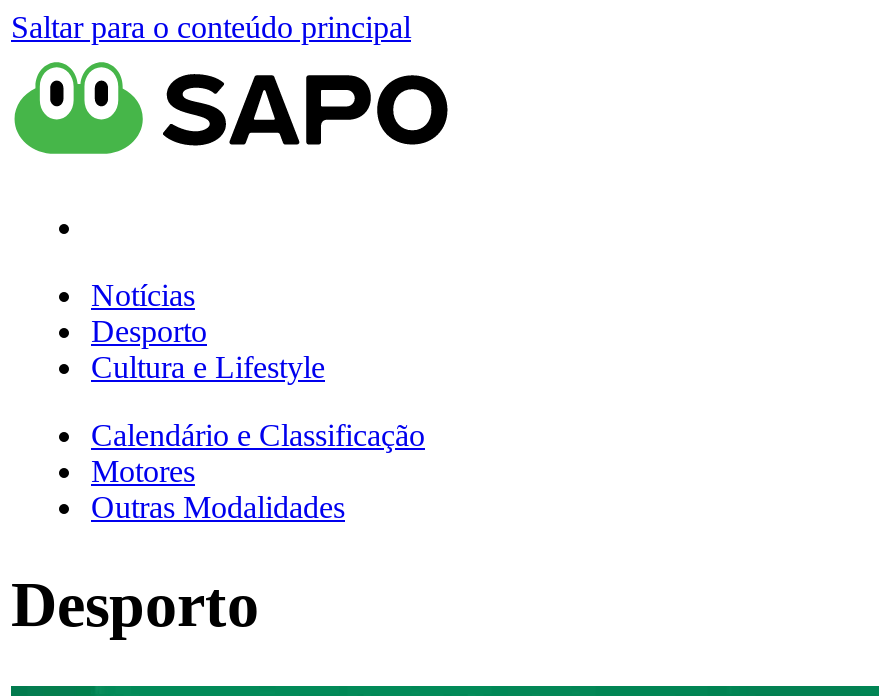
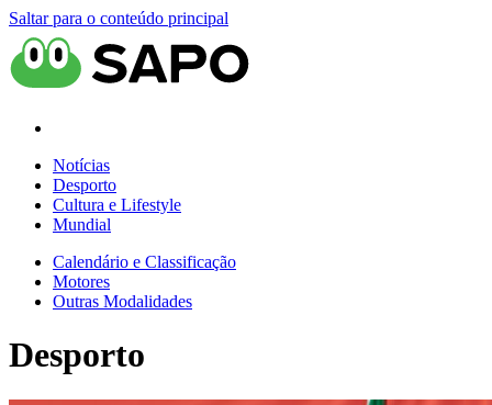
+ Mundial
